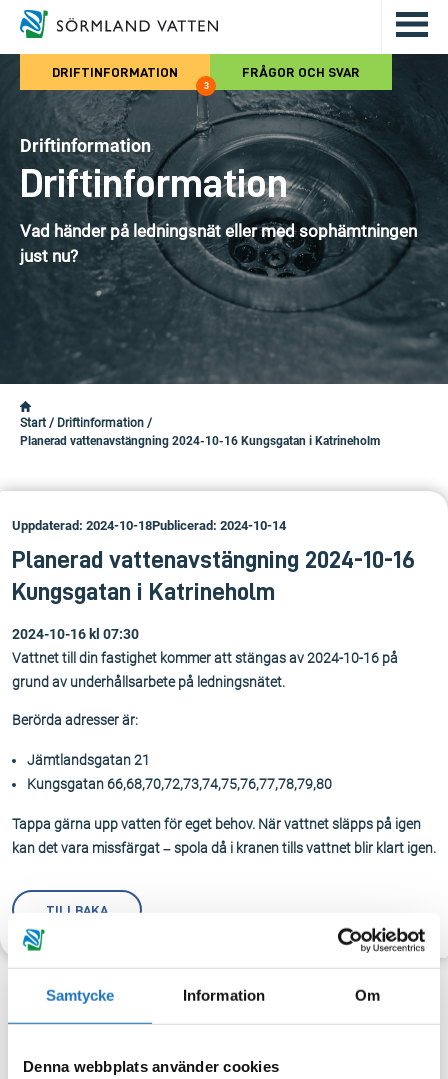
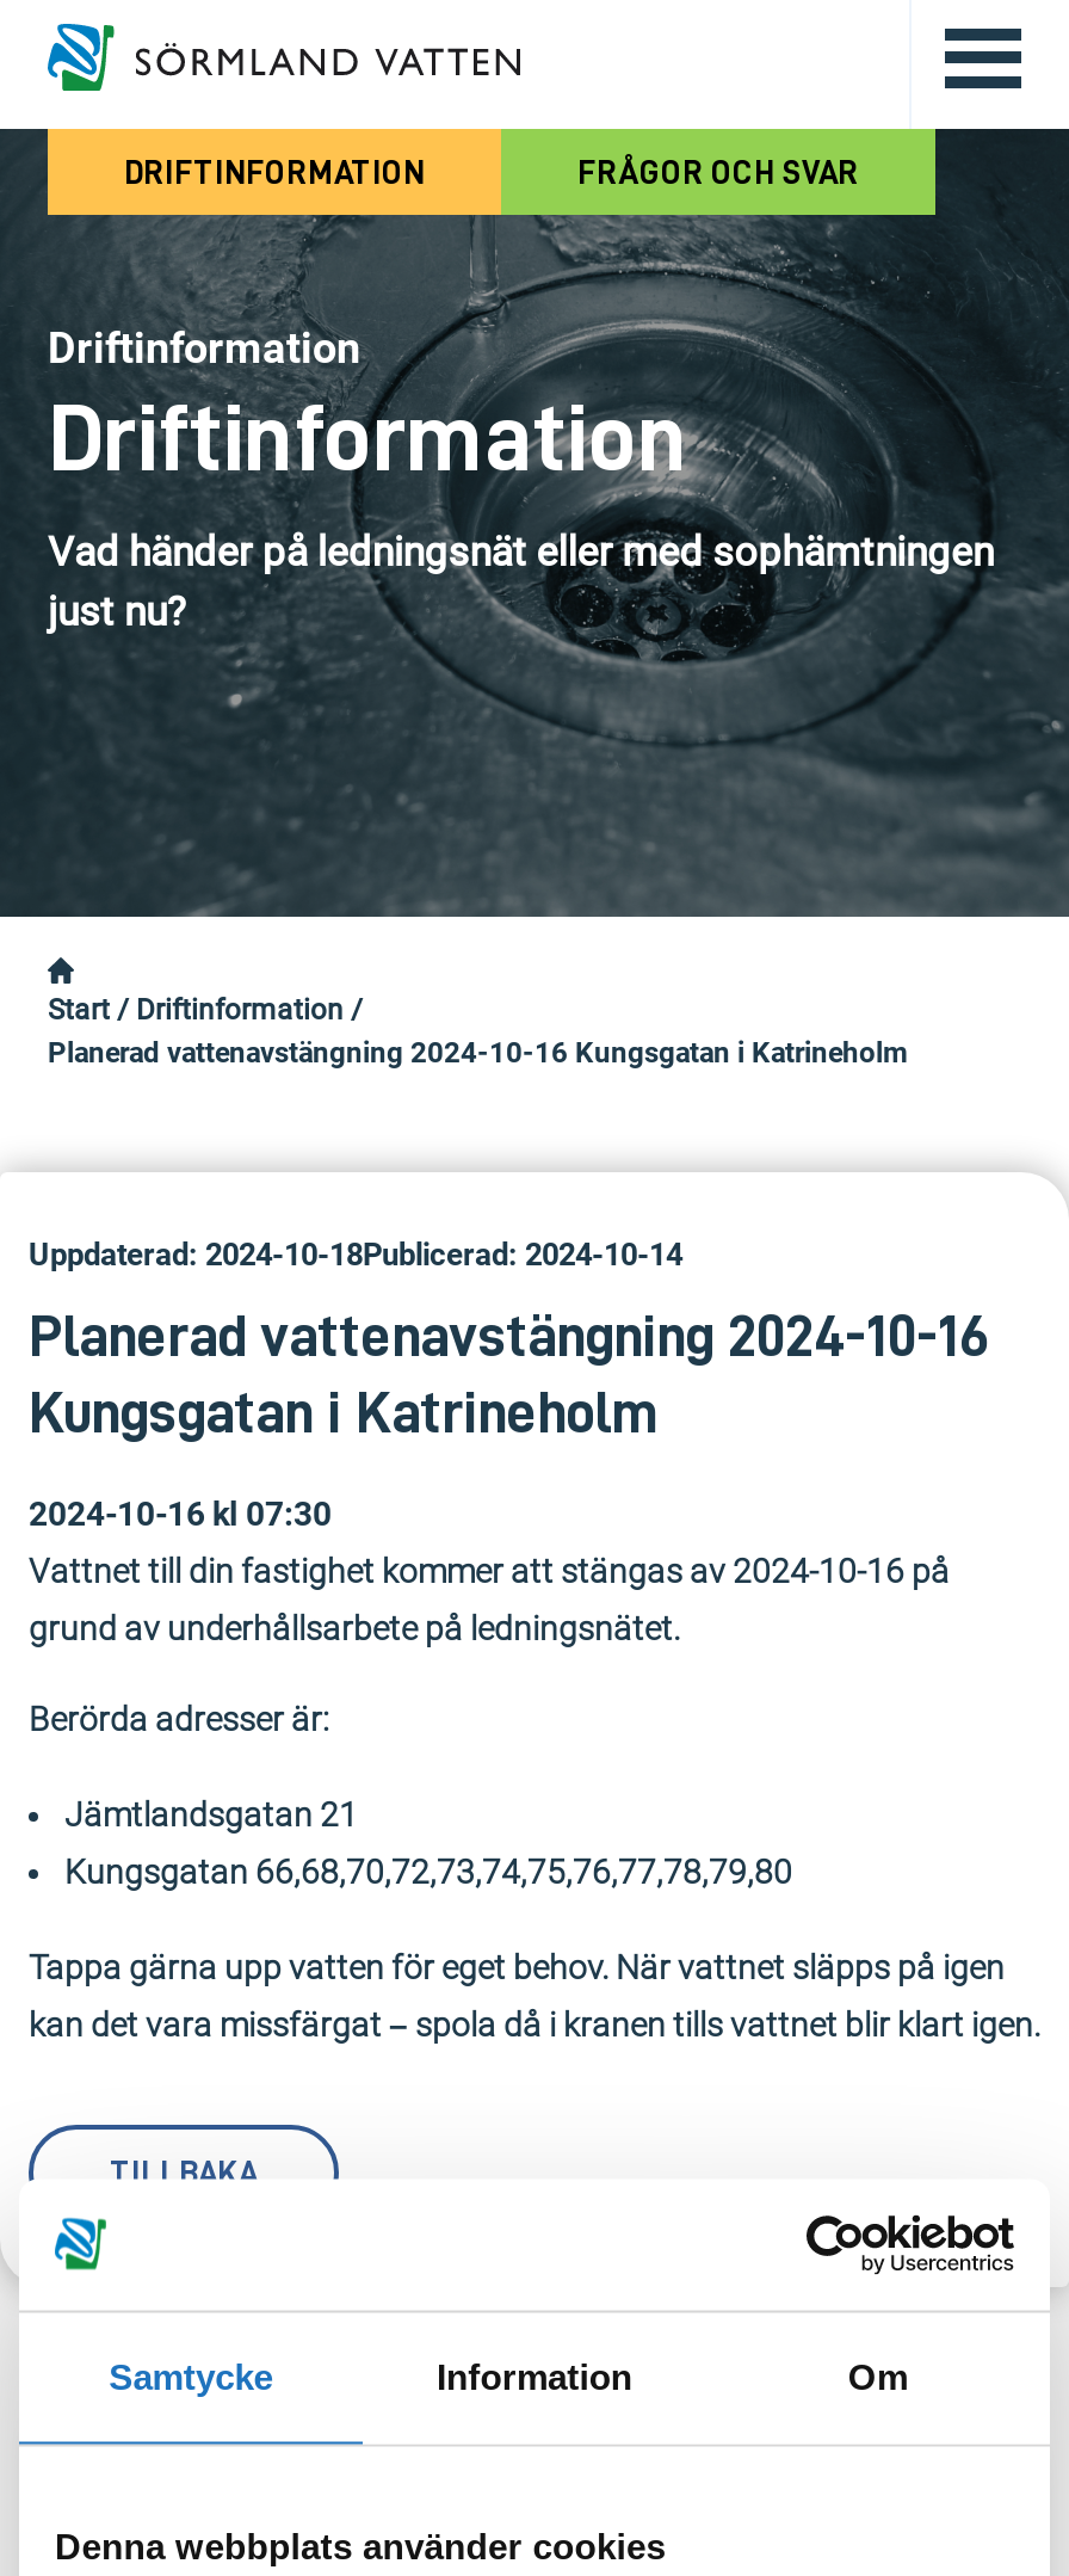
- 3
